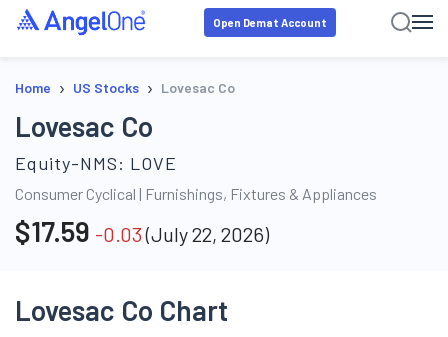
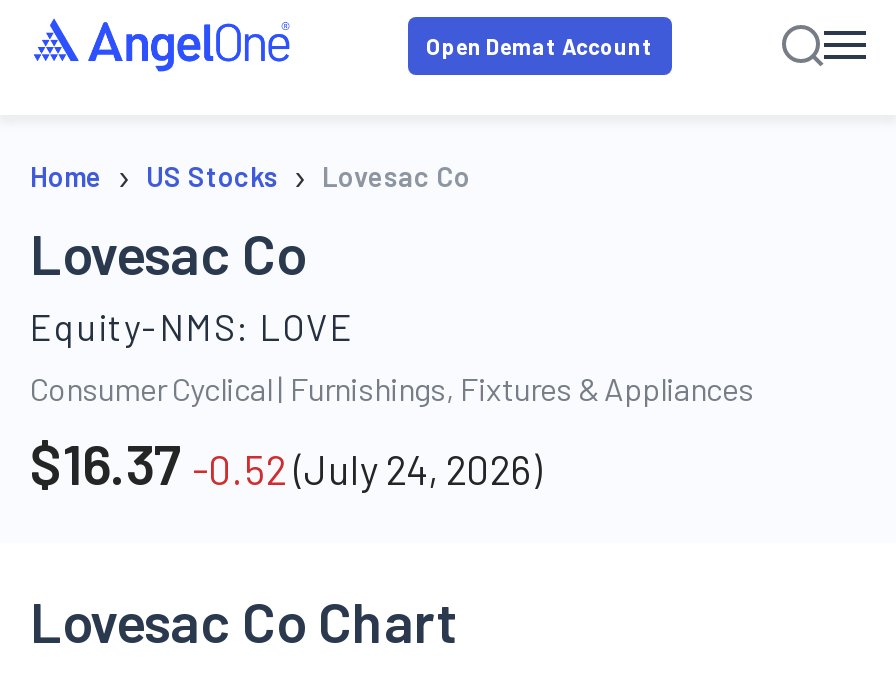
- $17.59 -0.03(July 22, 2026)
+ $16.37 -0.52(July 24, 2026)
